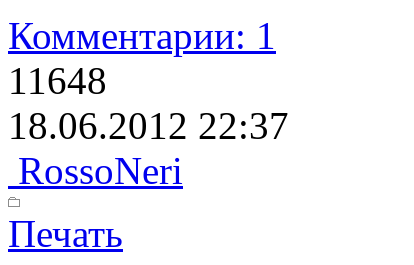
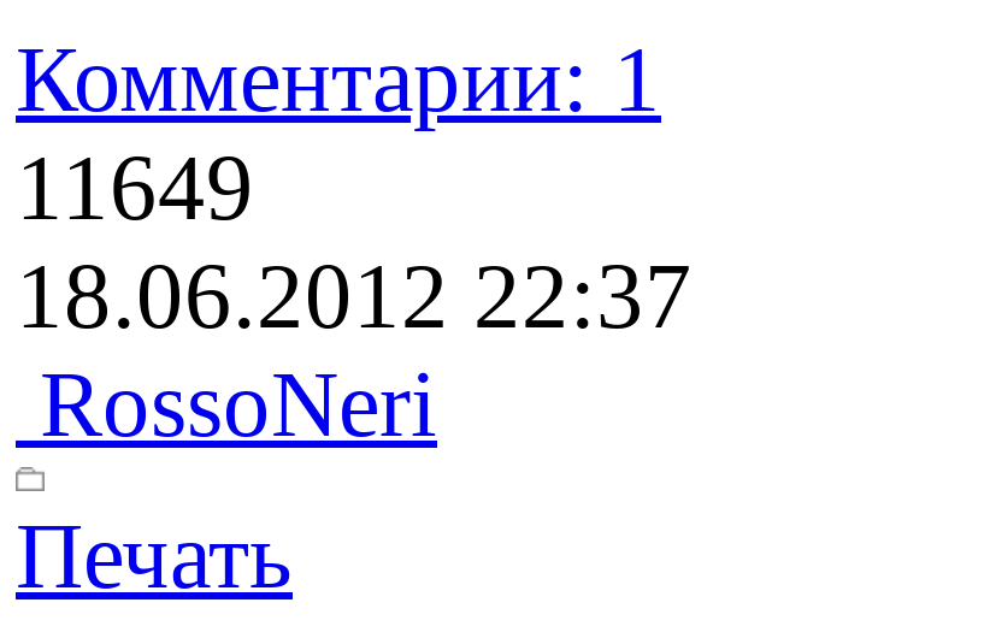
- 11648
+ 11649
